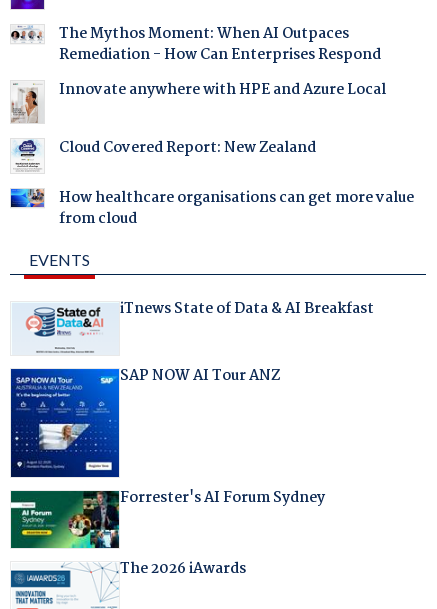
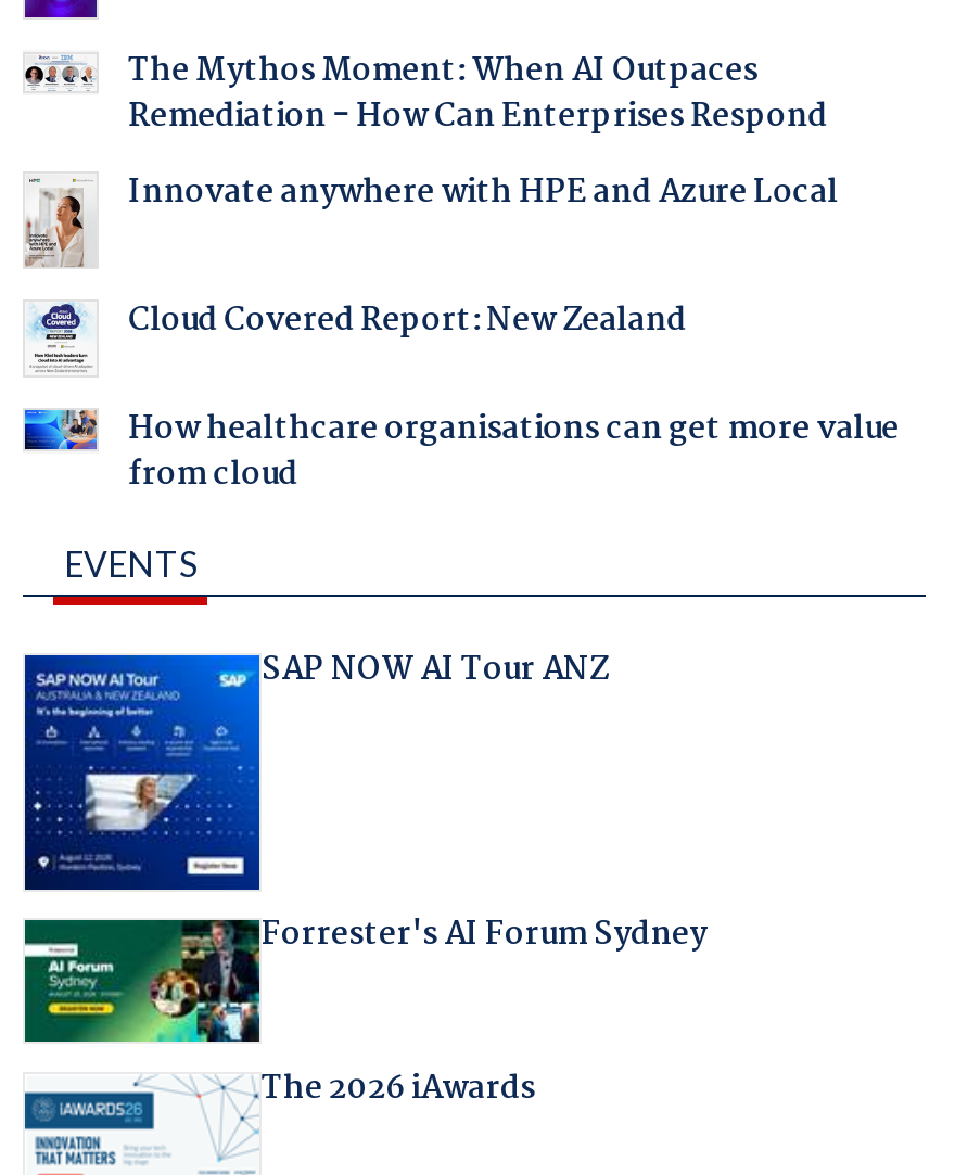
- [image]
- iTnews State of Data & AI Breakfast
